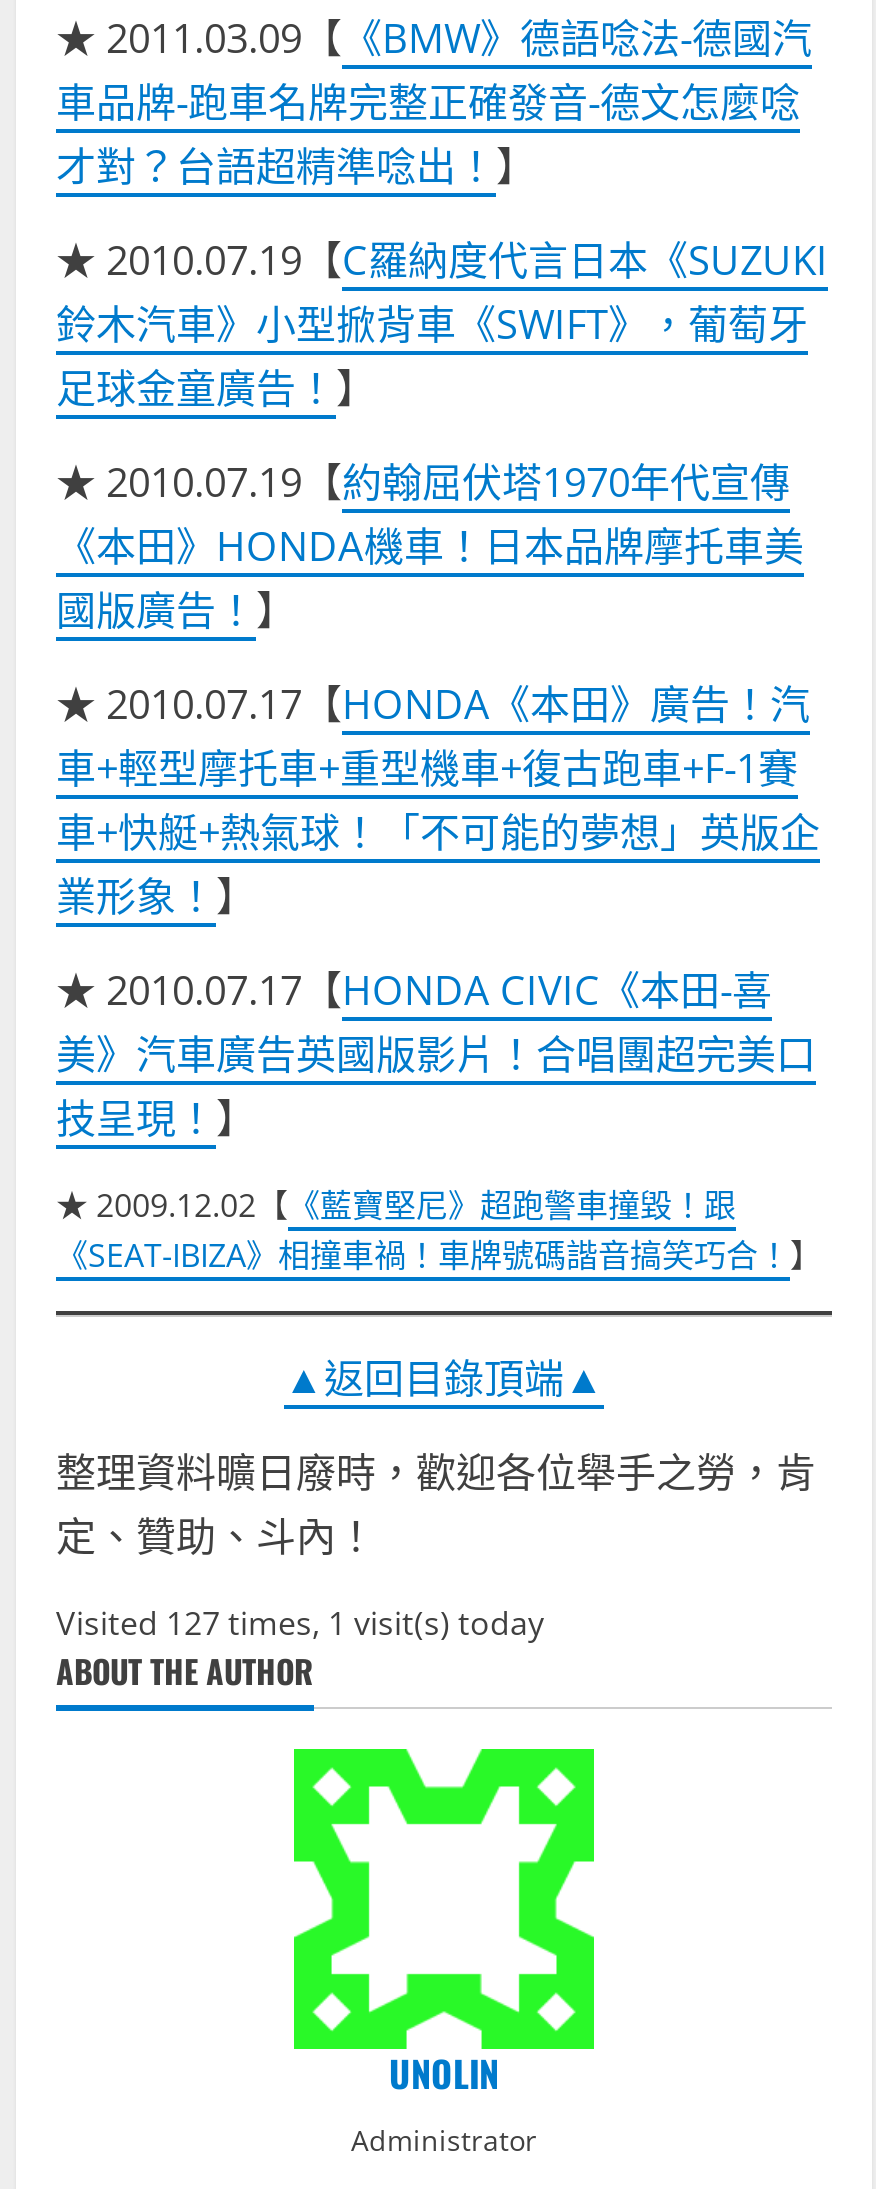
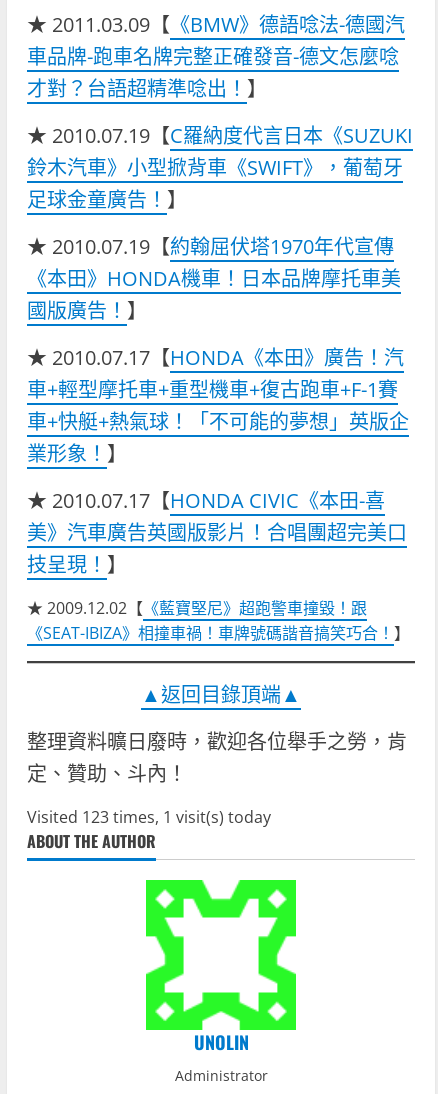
- Visited 127 times, 1 visit(s) today
+ Visited 123 times, 1 visit(s) today
